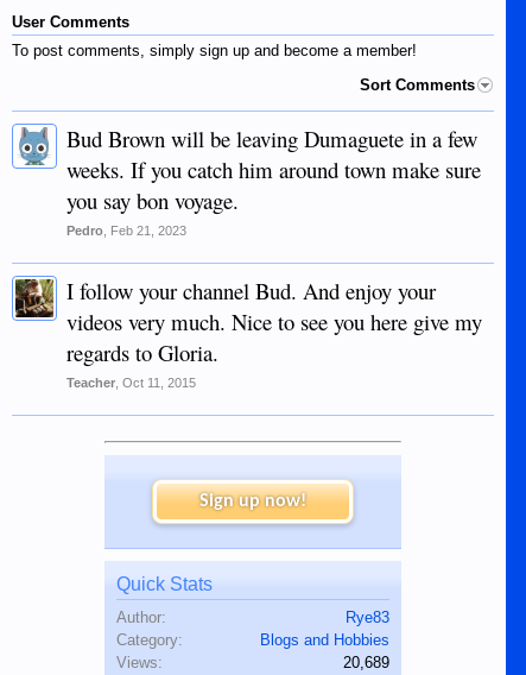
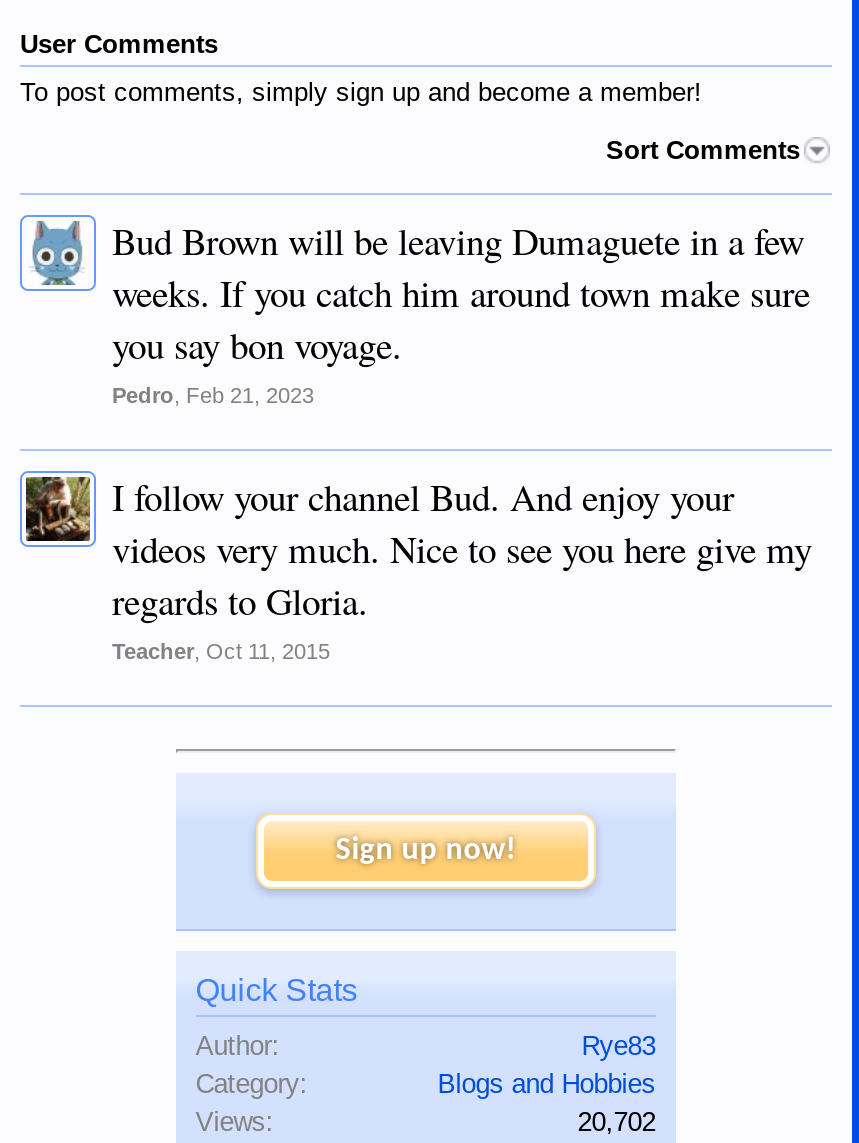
- 20,689
+ 20,702
